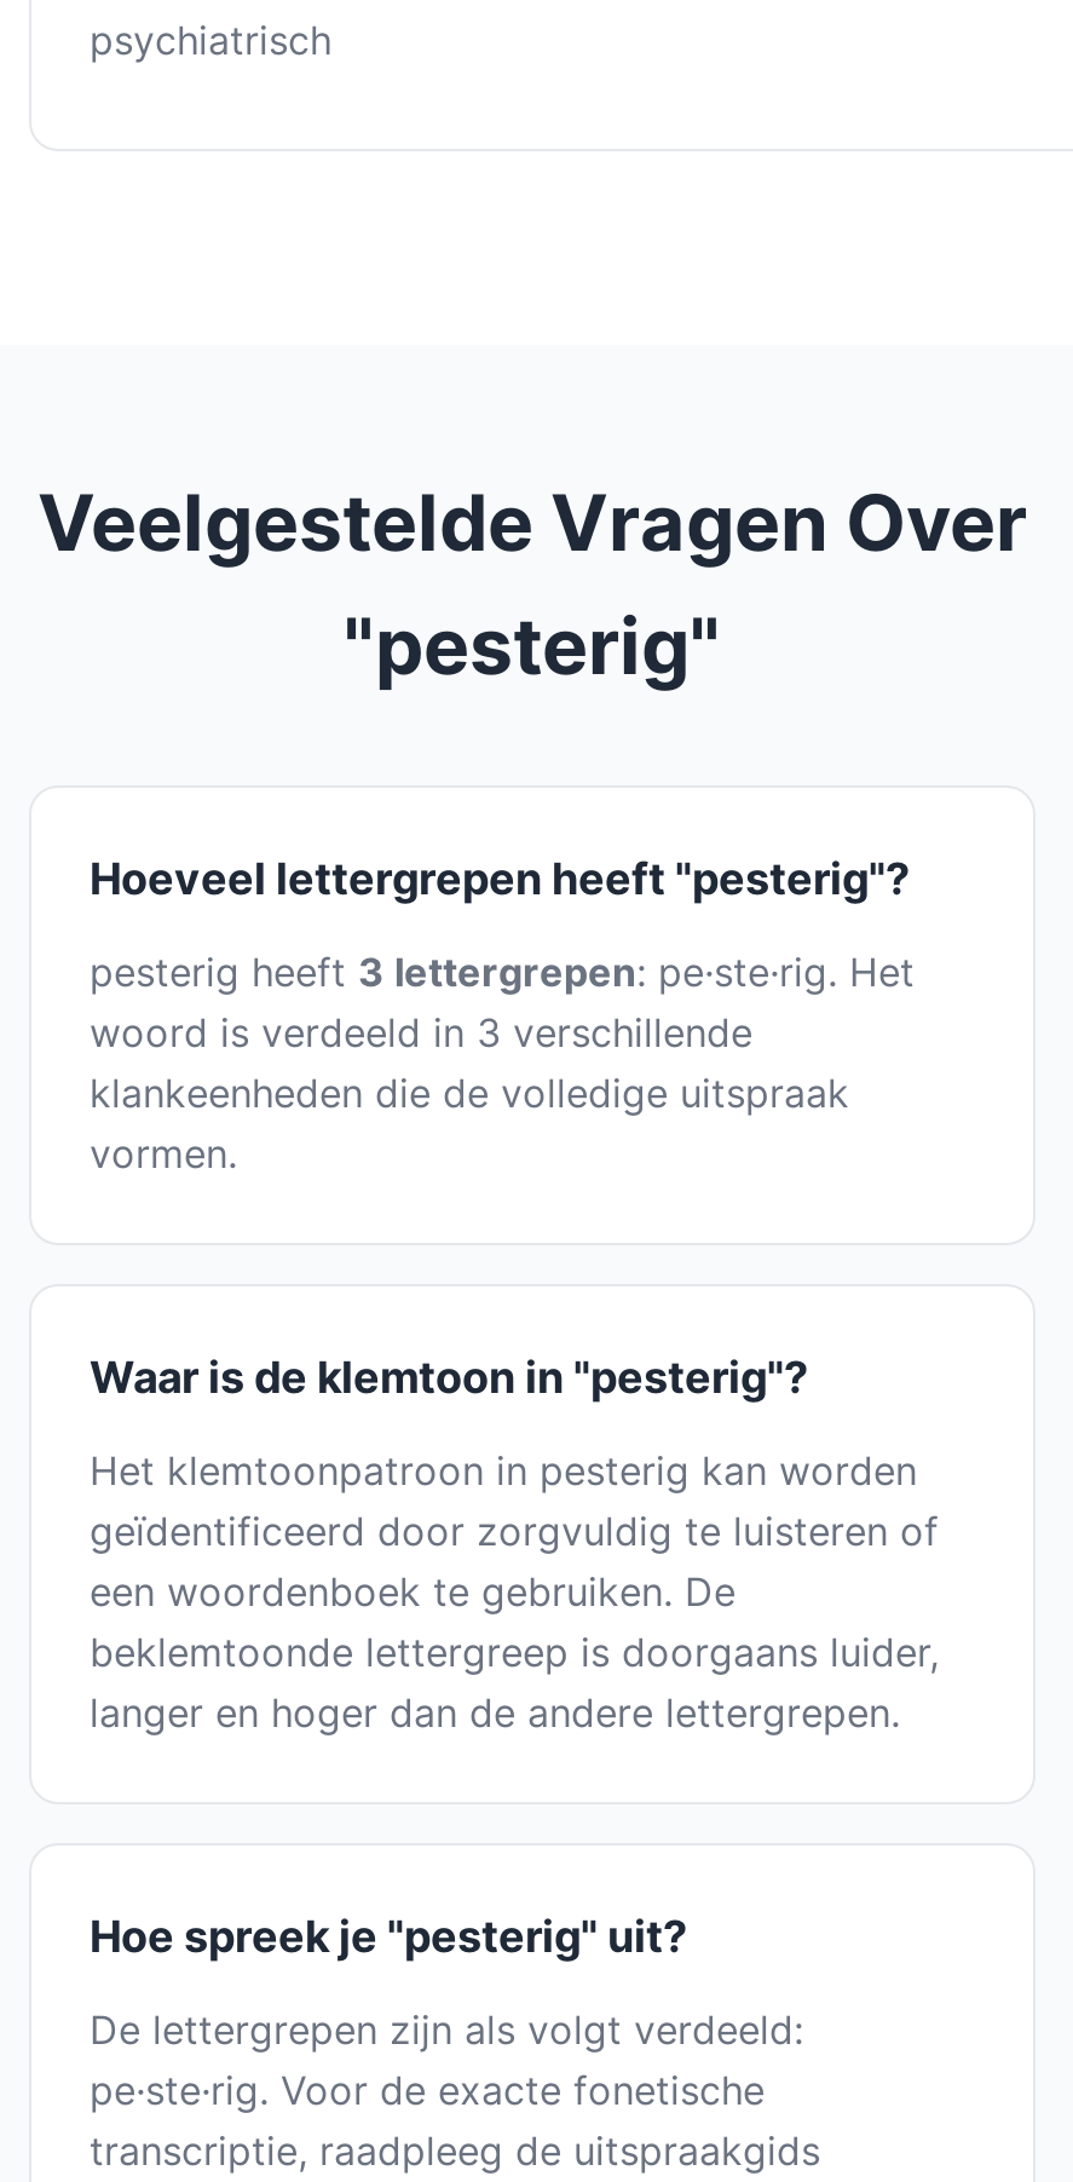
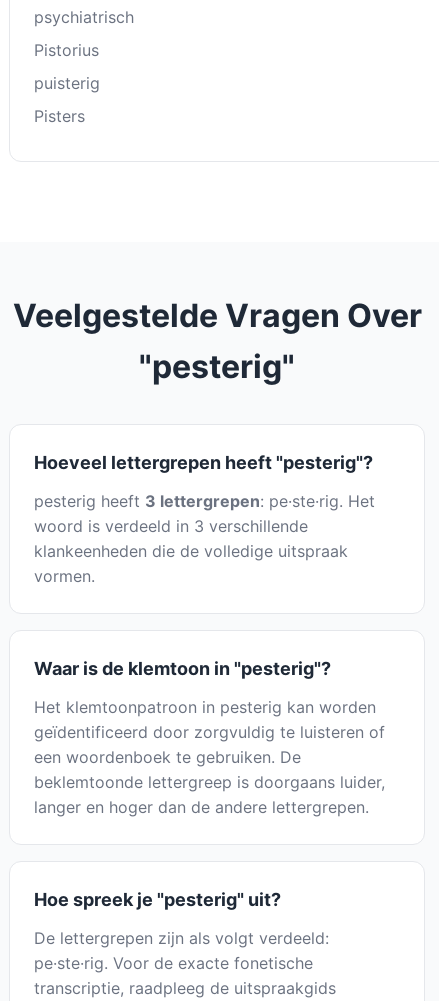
+ Pistorius
+ puisterig
+ Pisters
